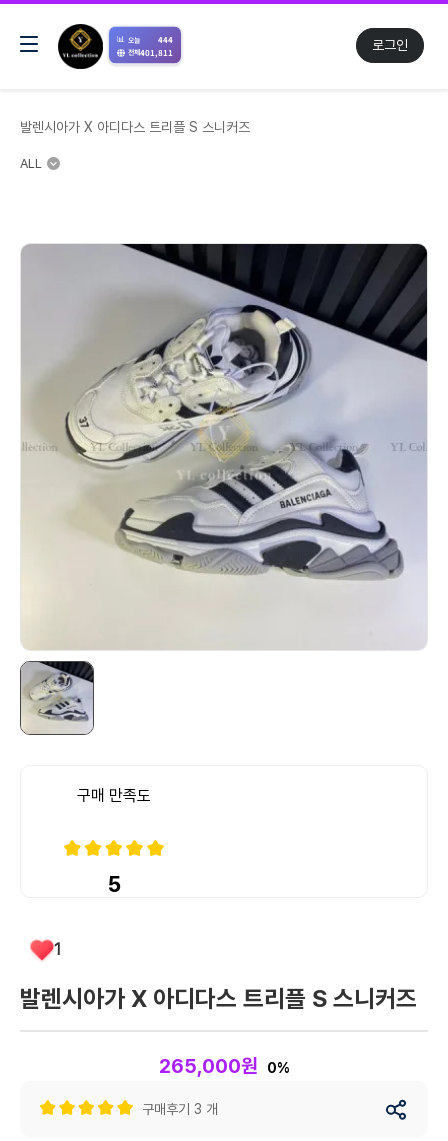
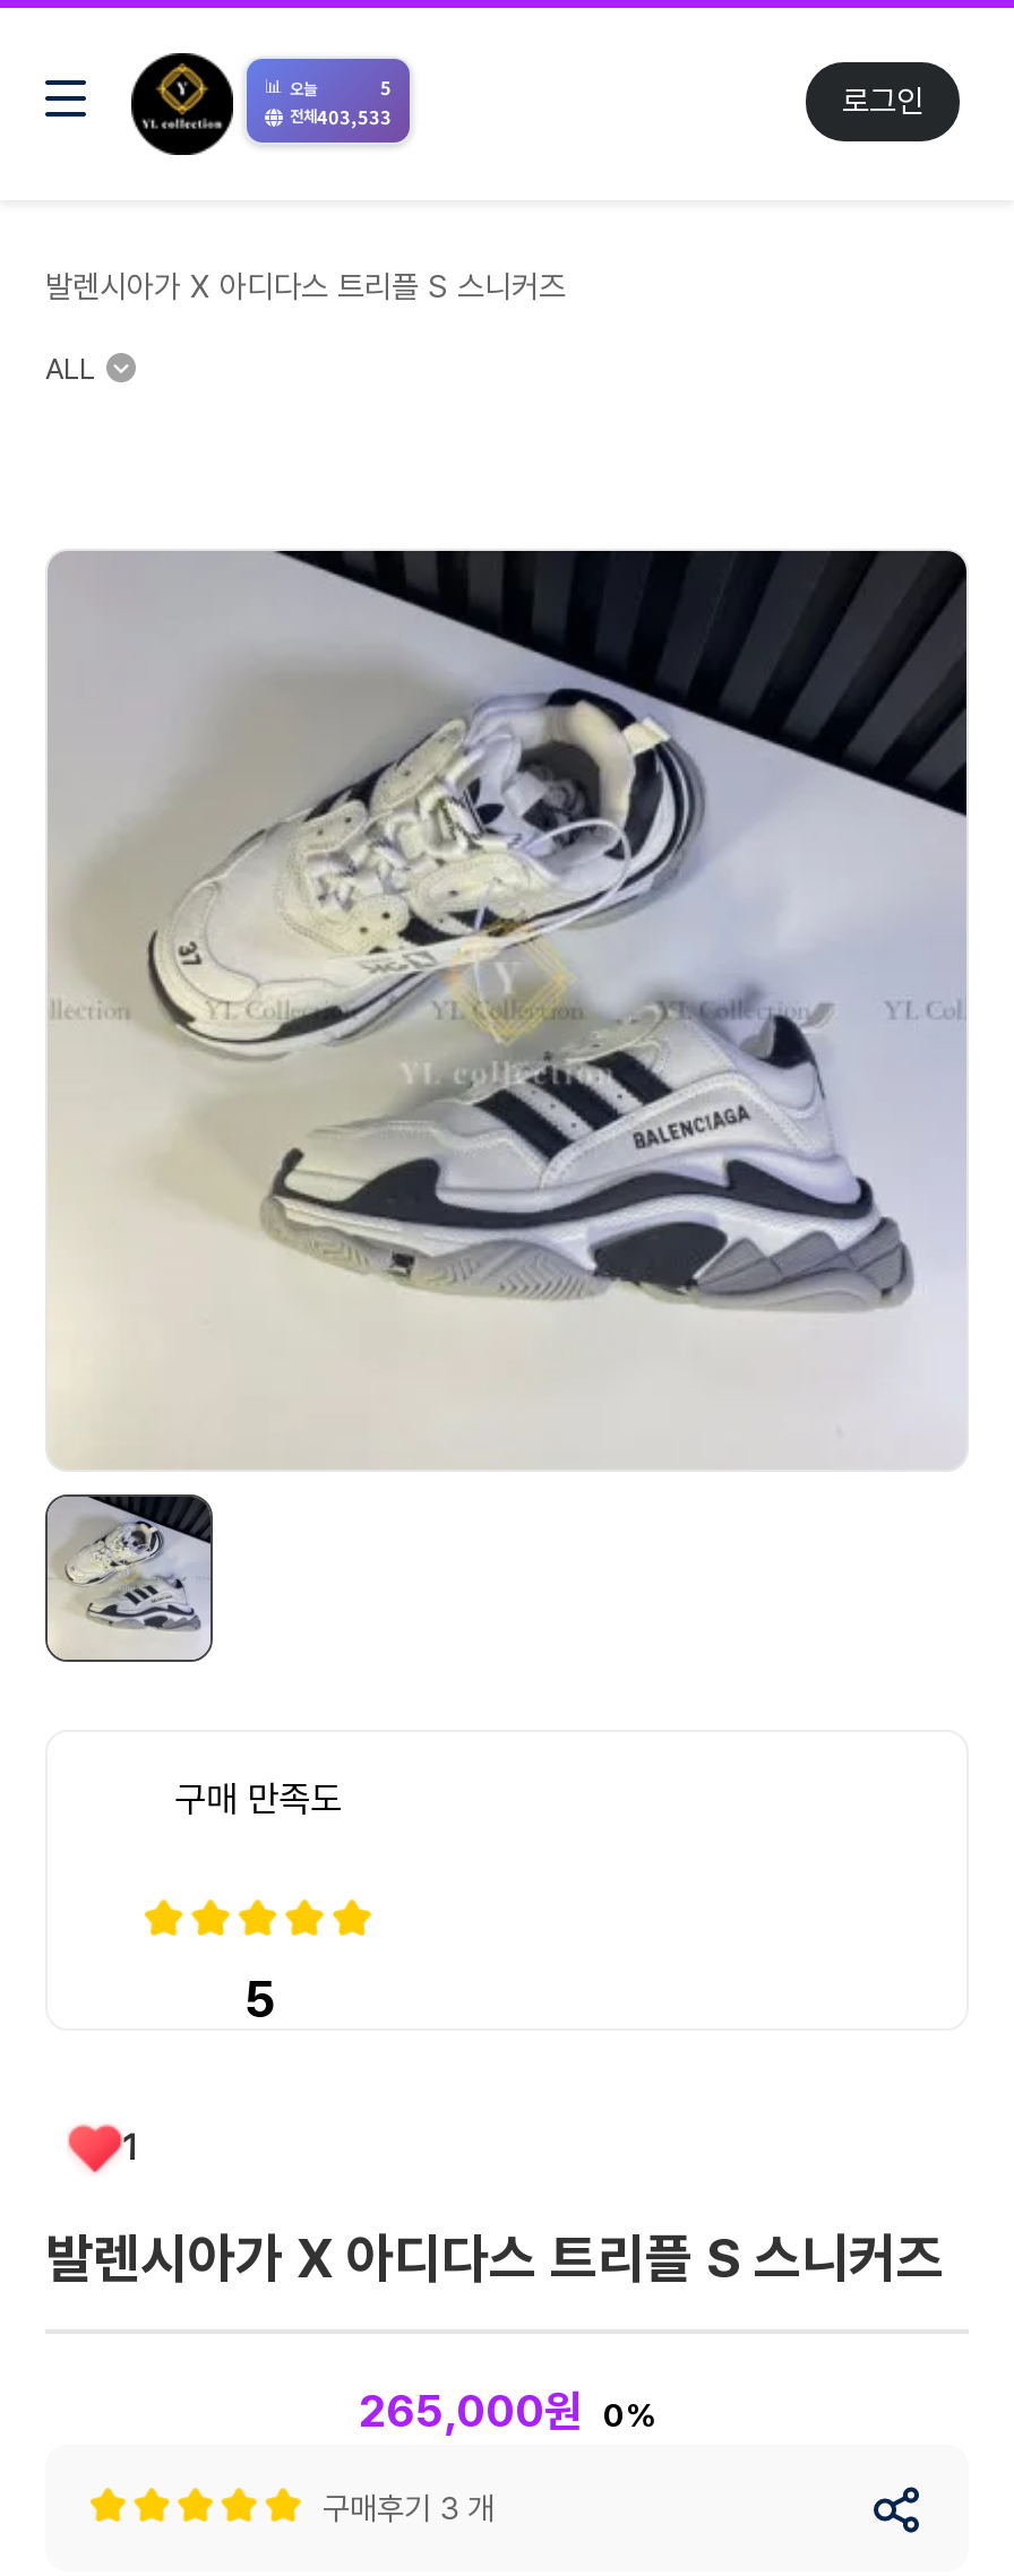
- 444
+ 5

- 전체401,811
+ 전체403,533
